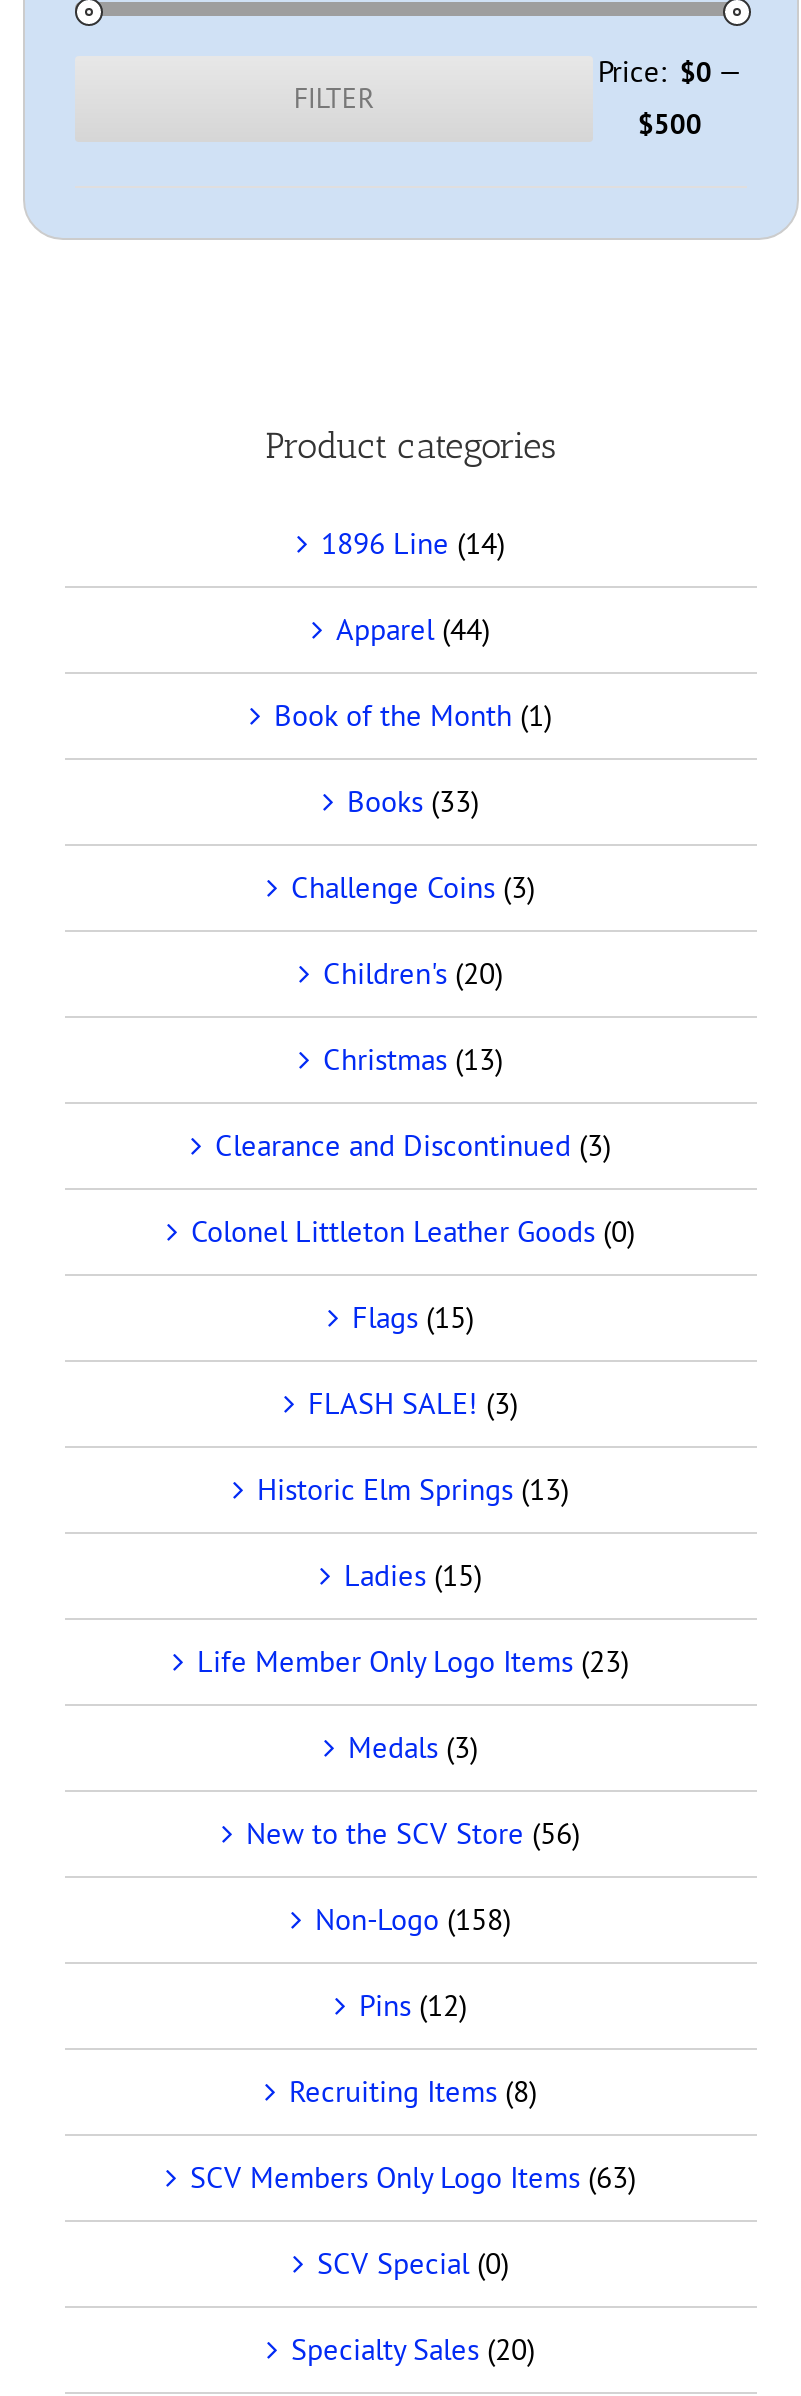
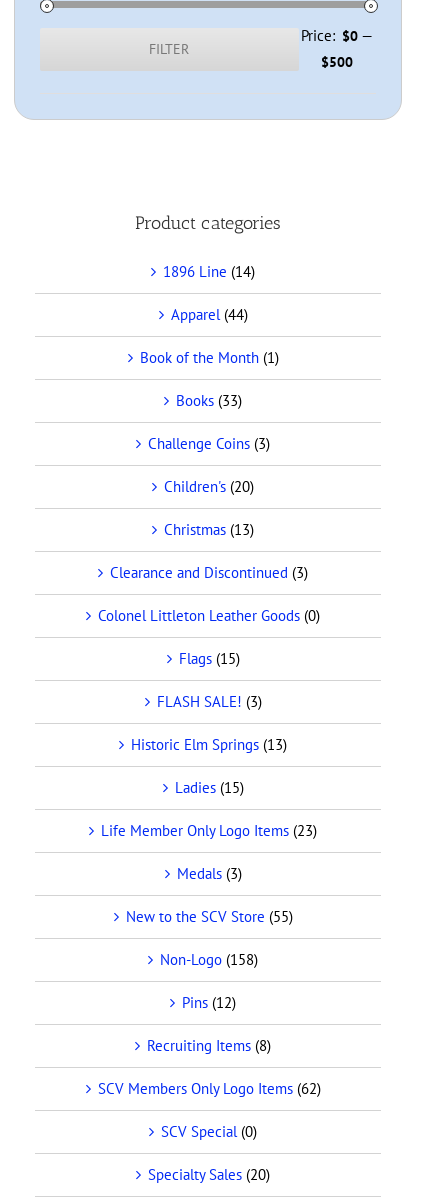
- New to the SCV Store (56)
+ New to the SCV Store (55)

- SCV Members Only Logo Items (63)
+ SCV Members Only Logo Items (62)
